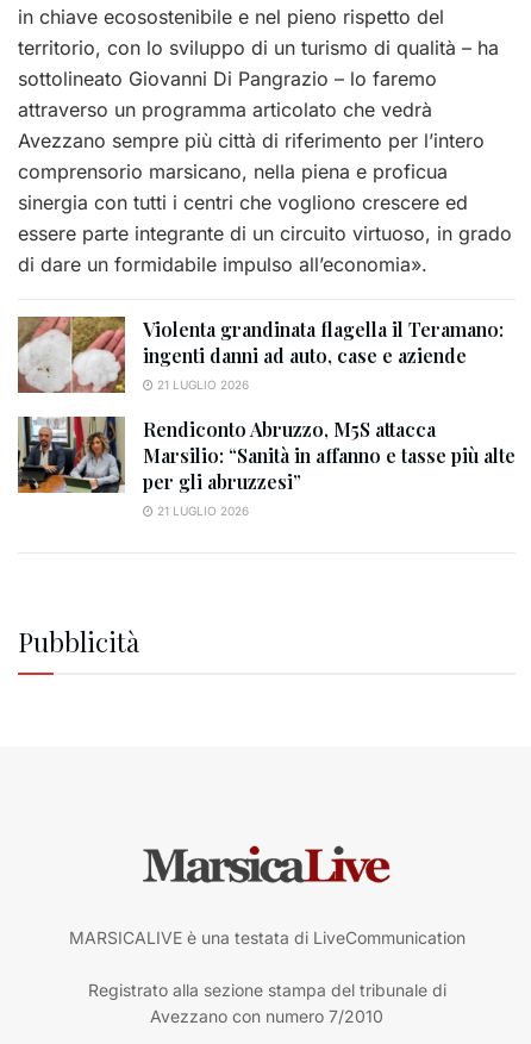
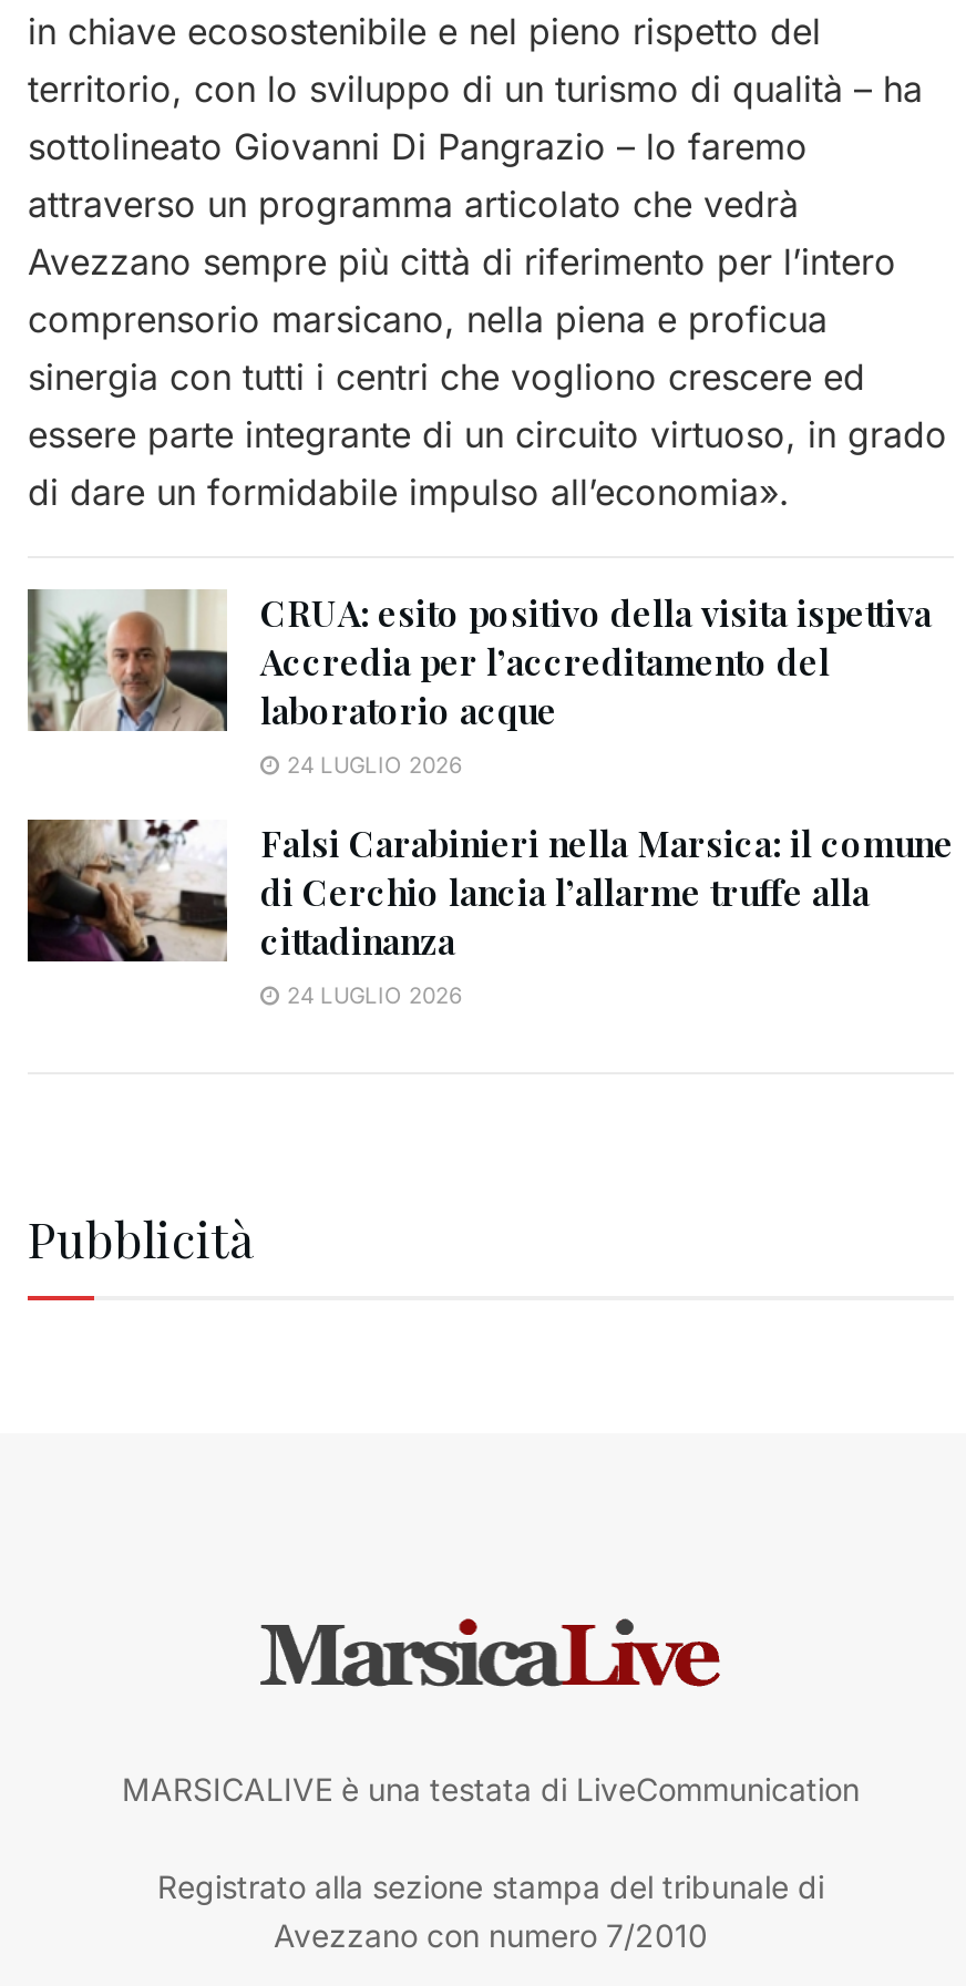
- [image]
- Violenta grandinata flagella il Teramano:
- ingenti danni ad auto, case e aziende
- 21 LUGLIO 2026
+ [image]
+ CRUA: esito positivo della visita ispettiva
+ Accredia per l’accreditamento del
+ laboratorio acque
+ 24 LUGLIO 2026

- [image]
- Rendiconto Abruzzo, M5S attacca
- Marsilio: “Sanità in affanno e tasse più alte
- per gli abruzzesi”
- 21 LUGLIO 2026
+ [image]
+ Falsi Carabinieri nella Marsica: il comune
+ di Cerchio lancia l’allarme truffe alla
+ cittadinanza
+ 24 LUGLIO 2026
